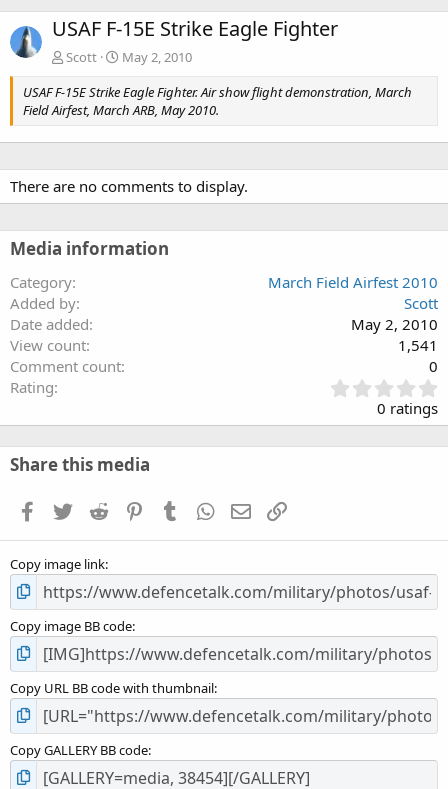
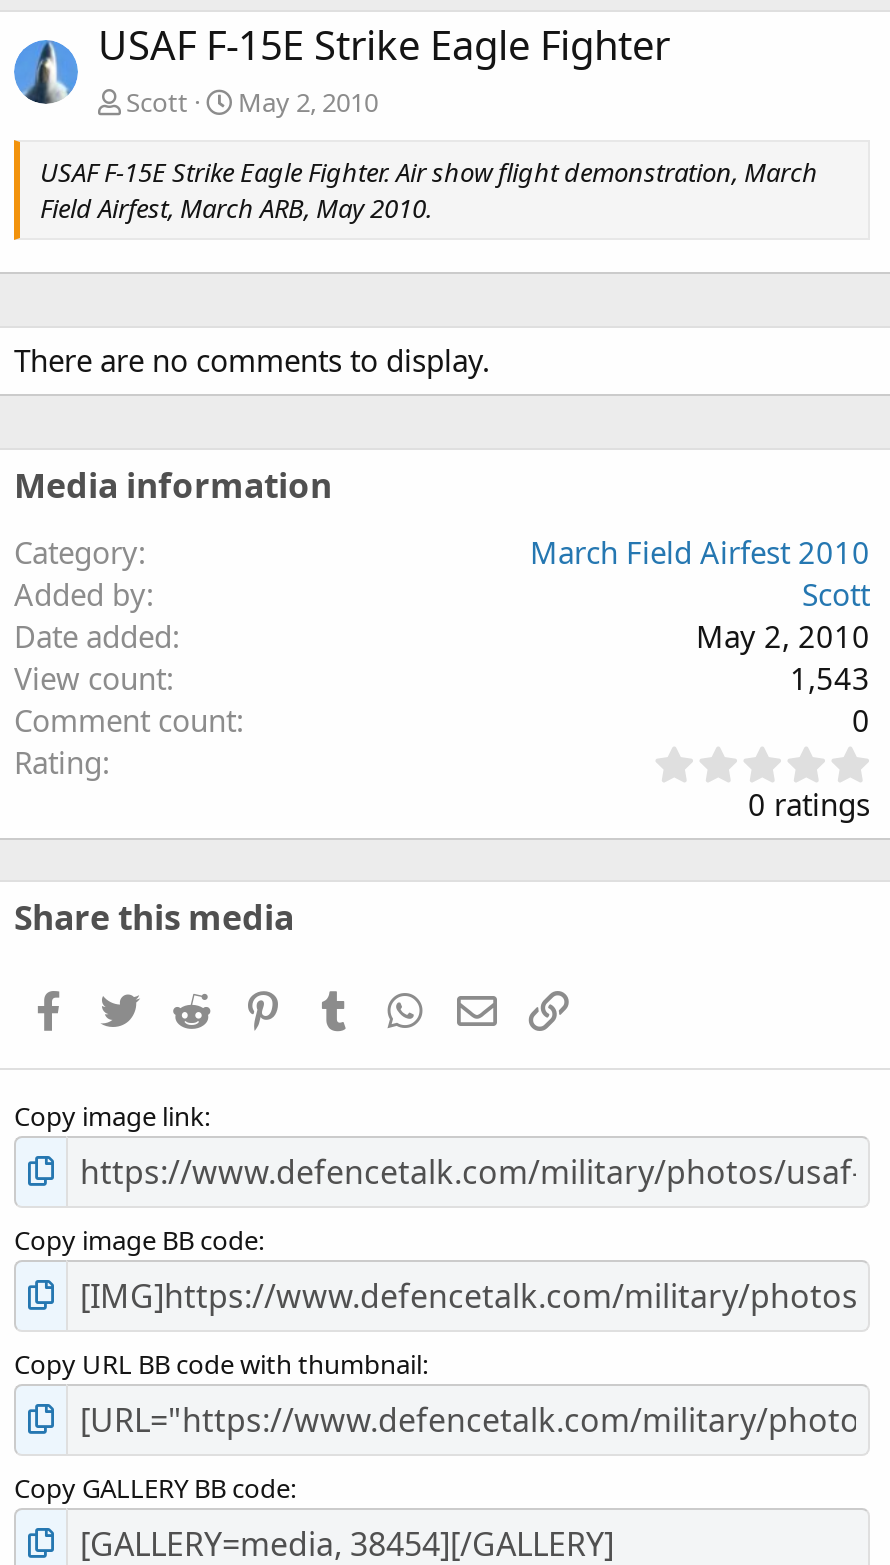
- 1,541
+ 1,543
